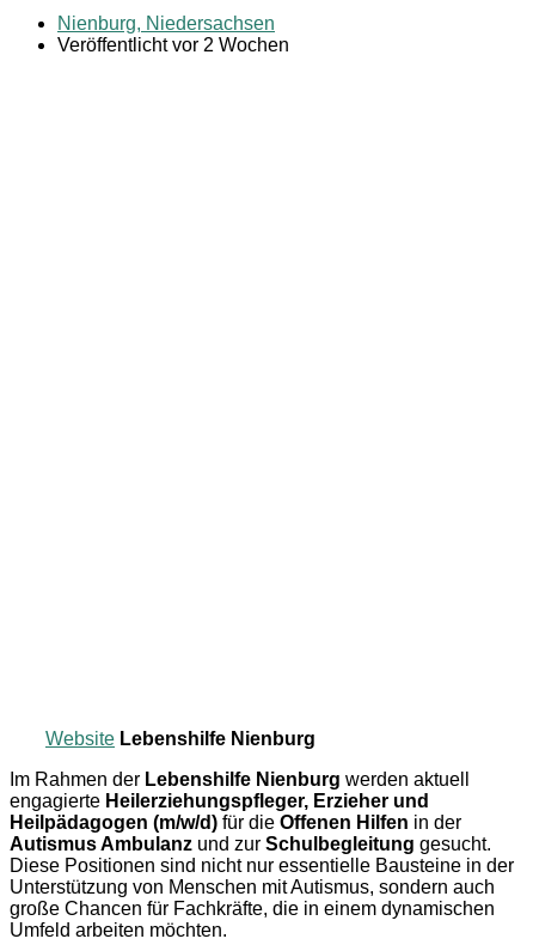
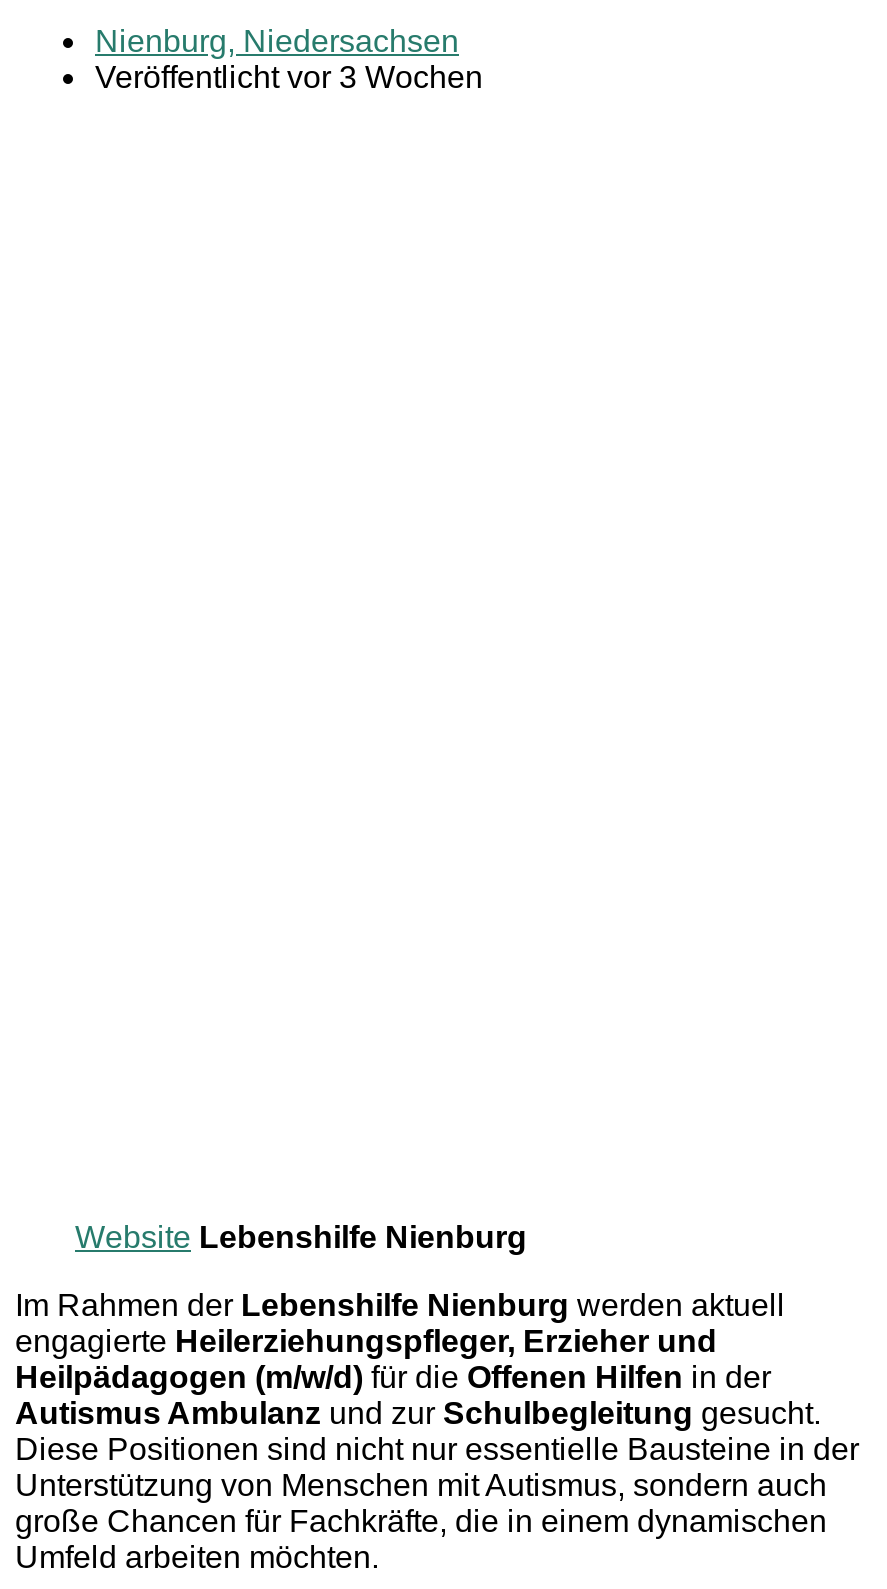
- Veröffentlicht vor 2 Wochen
+ Veröffentlicht vor 3 Wochen
